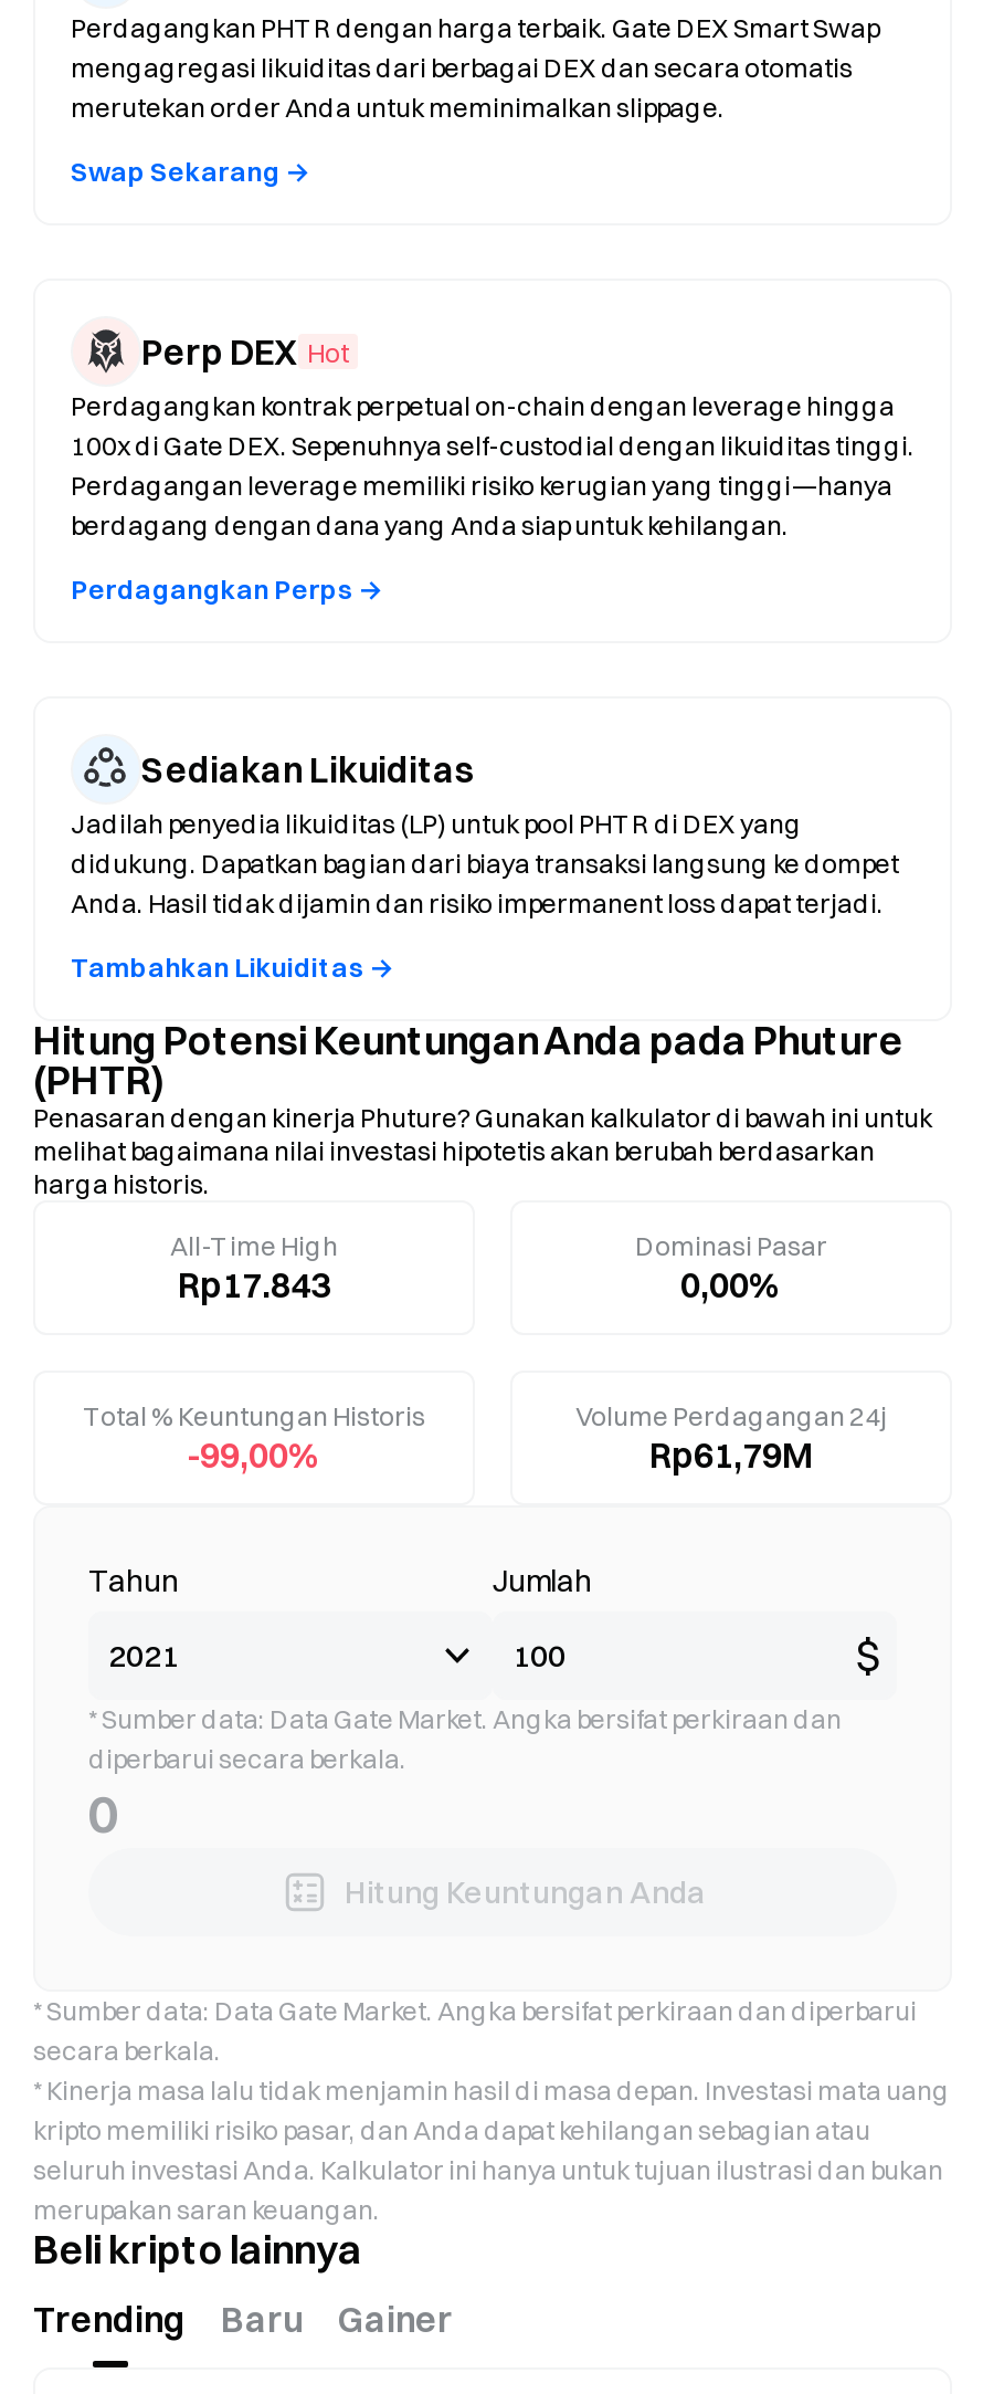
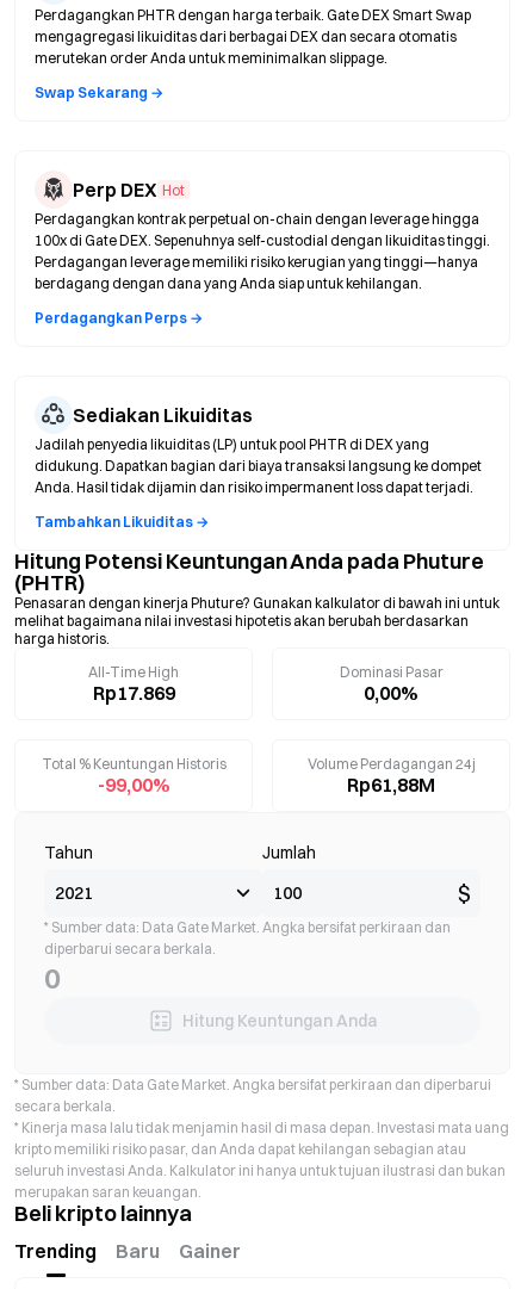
- Rp17.843
+ Rp17.869

- Rp61,79M
+ Rp61,88M
